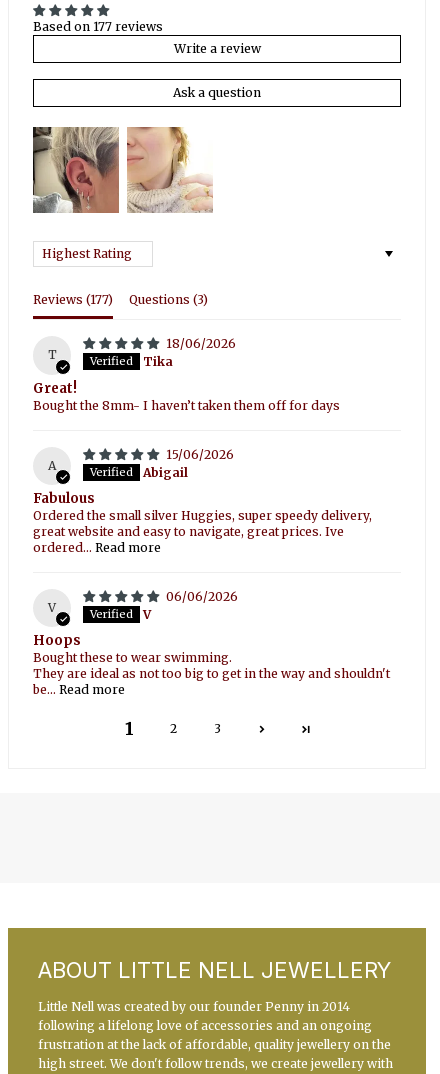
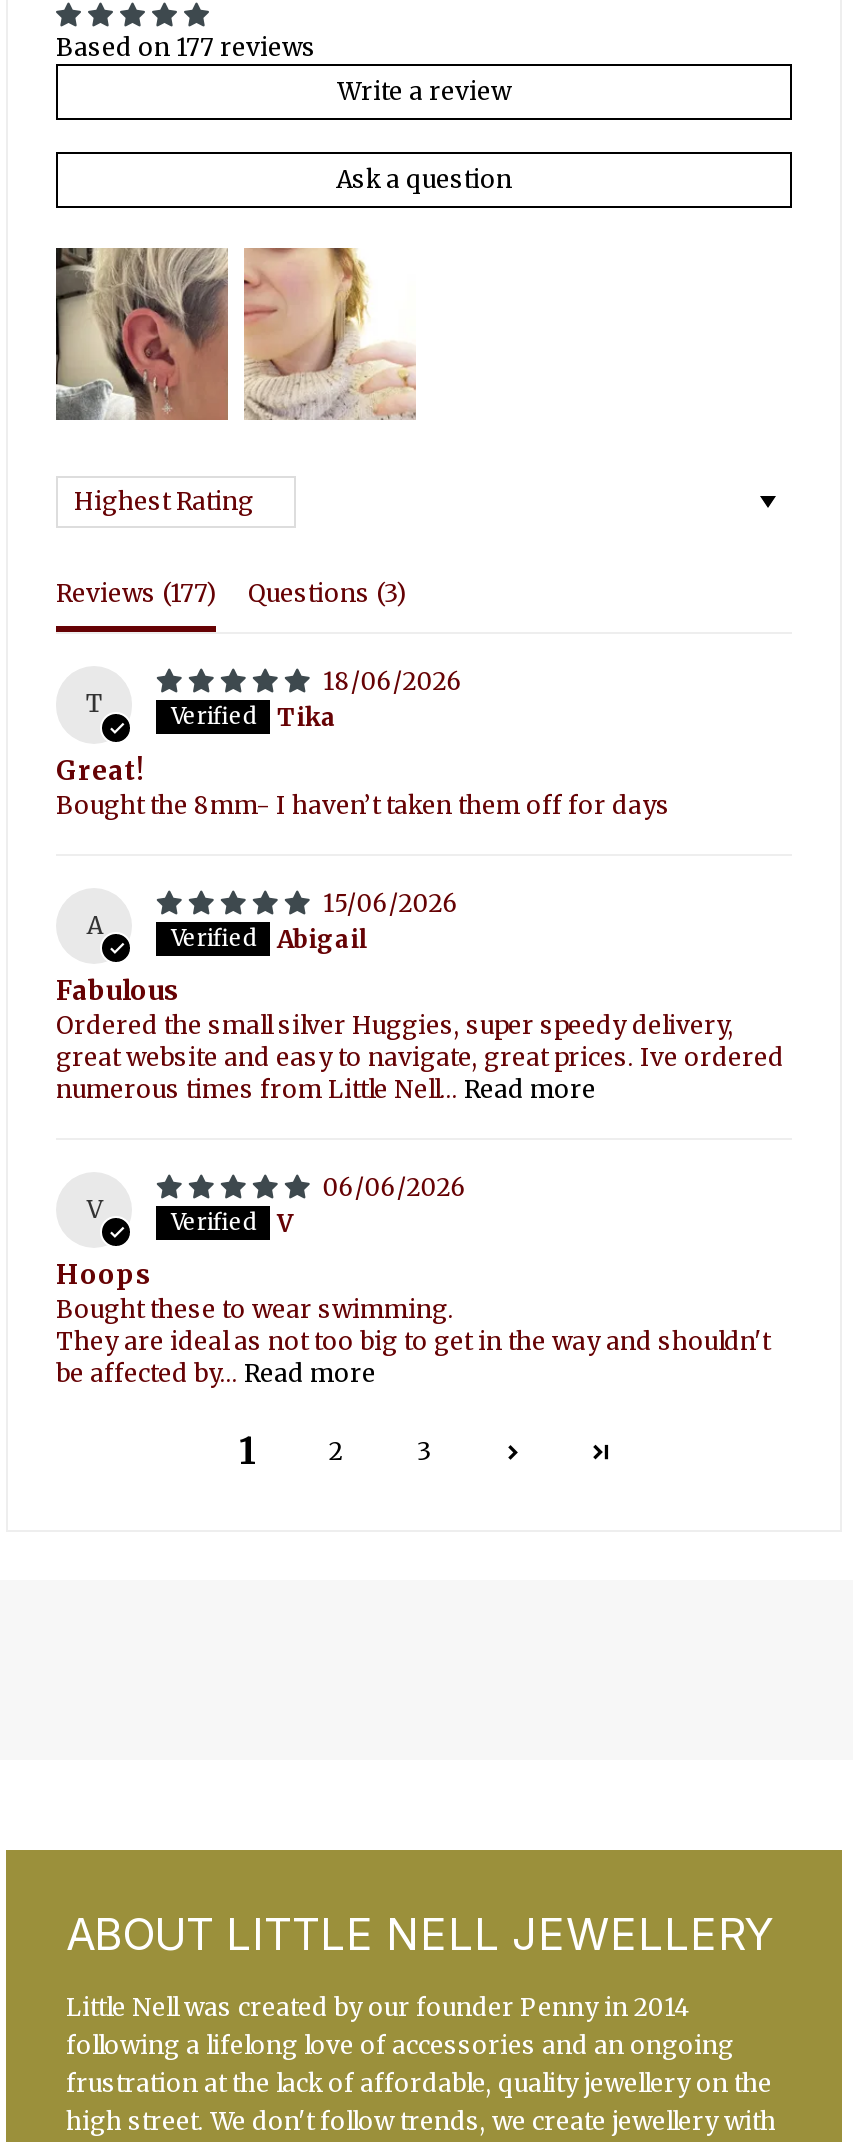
- great website and easy to navigate, great prices. Ive
- ordered... Read more
+ great website and easy to navigate, great prices. Ive ordered
+ numerous times from Little Nell... Read more

- be... Read more
+ be affected by... Read more
